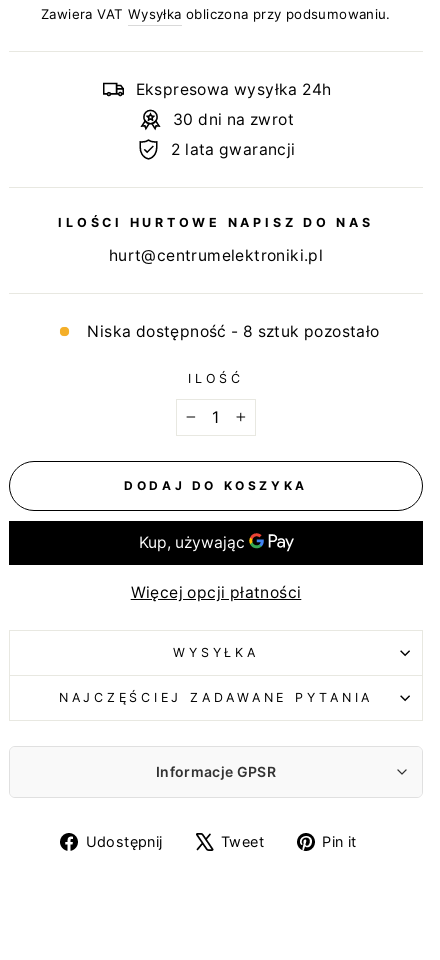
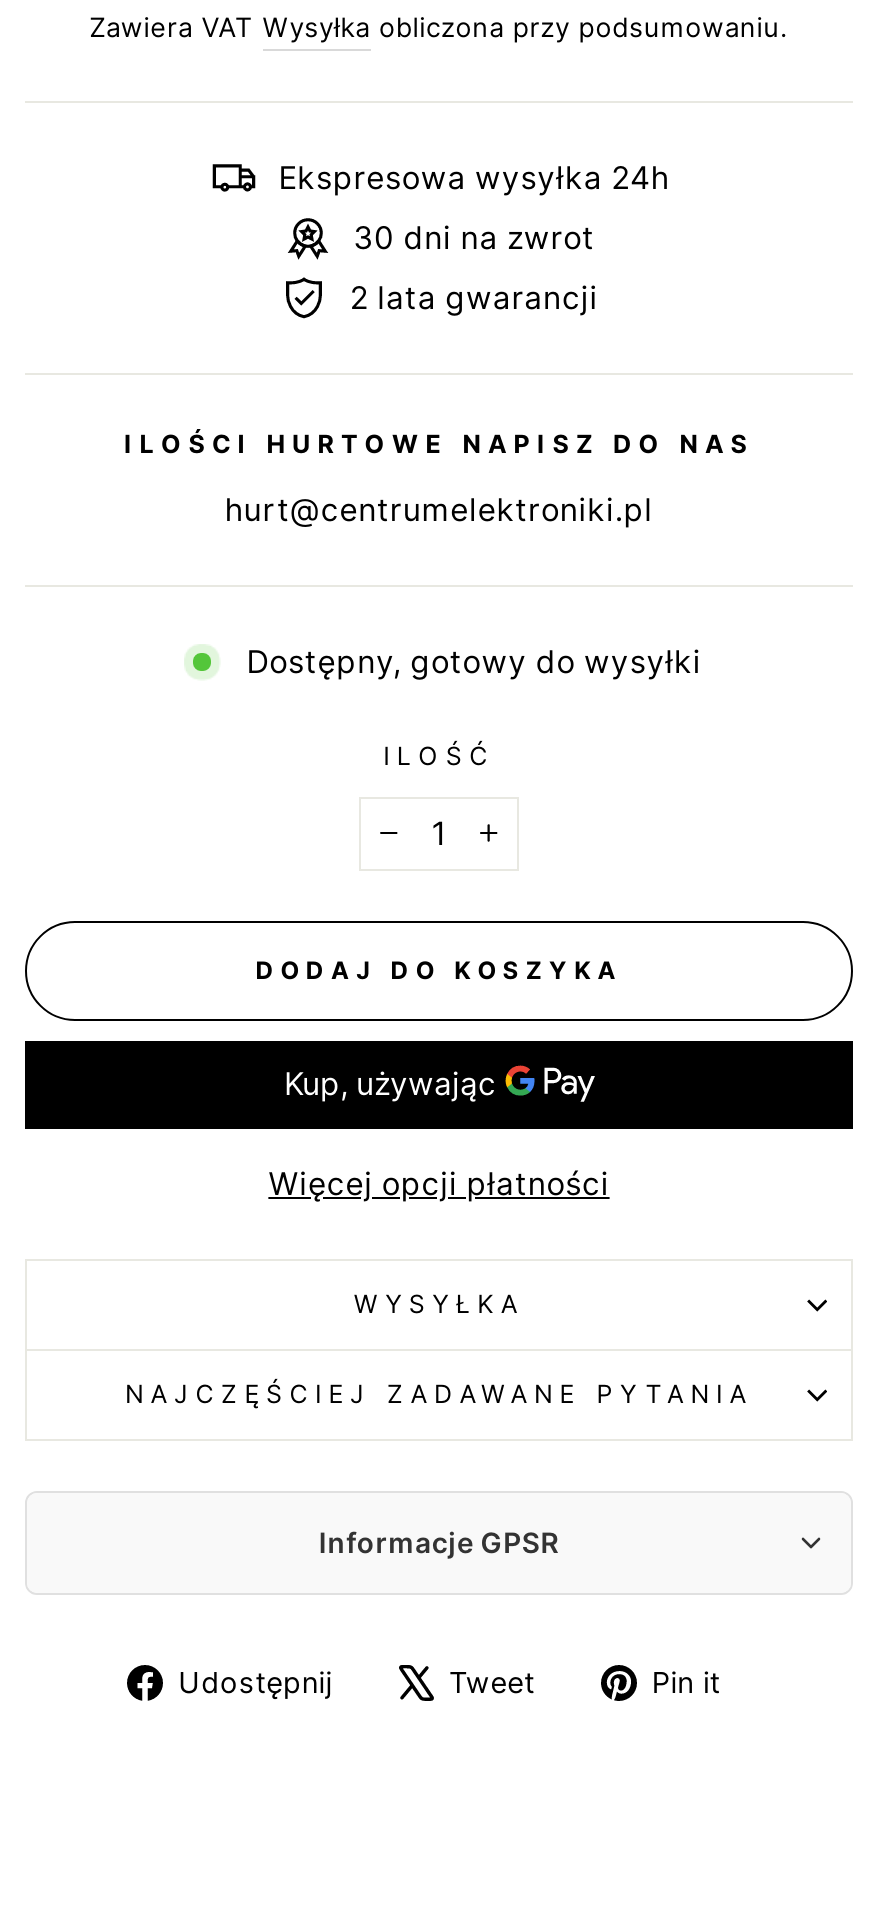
- Niska dostępność - 8 sztuk pozostało
+ Dostępny, gotowy do wysyłki
